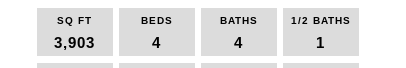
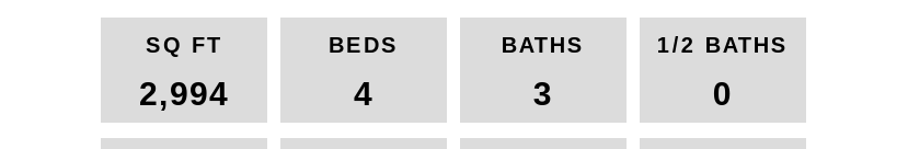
- 3,903
+ 2,994

- 4
+ 3

- 1
+ 0
